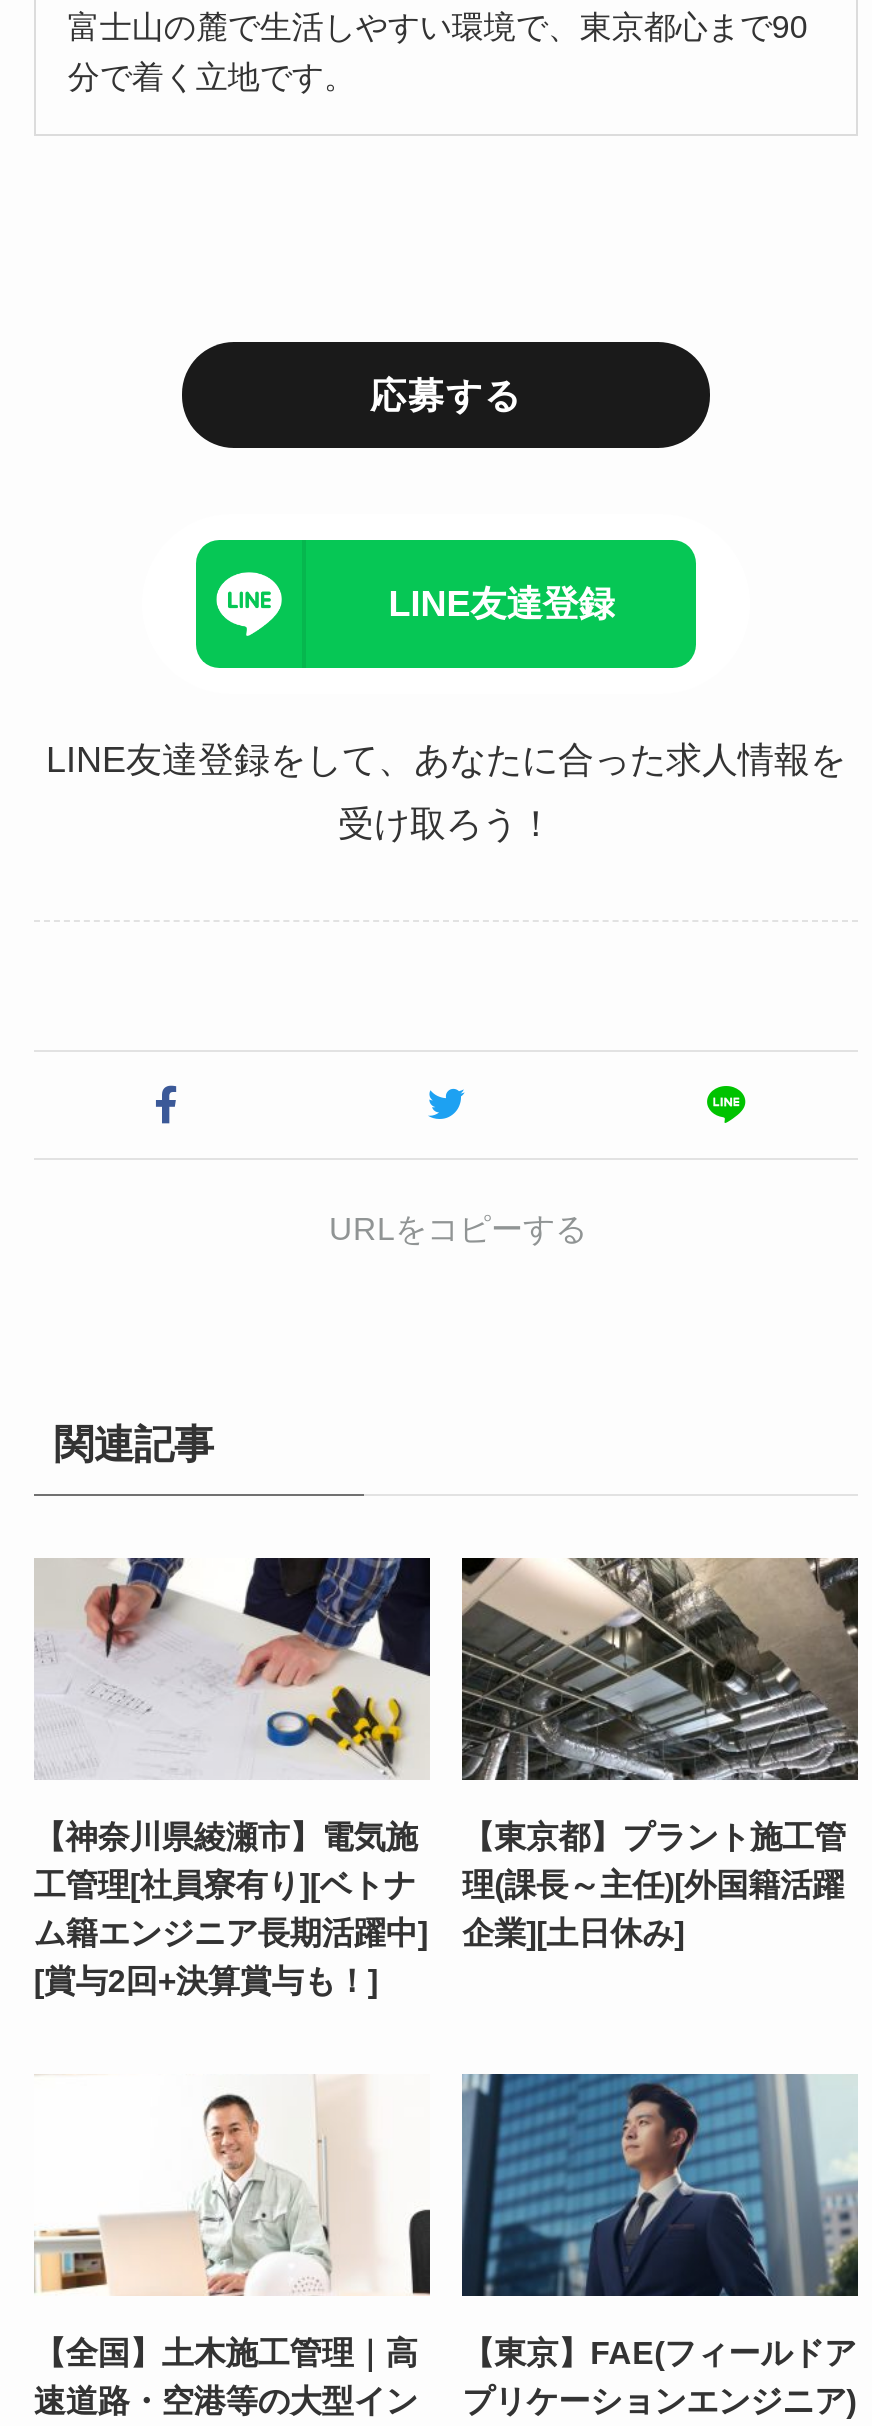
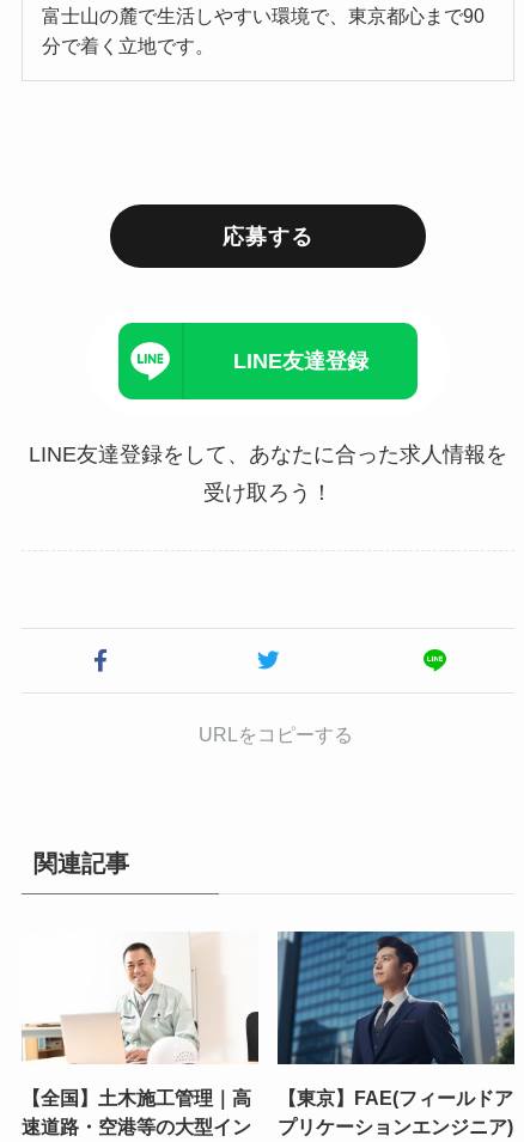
- [image]
- 【神奈川県綾瀬市】電気施
- 工管理[社員寮有り][ベトナ
- ム籍エンジニア長期活躍中]
- [賞与2回+決算賞与も！]

- [image]
- 【東京都】プラント施工管
- 理(課長～主任)[外国籍活躍
- 企業][土日休み]
